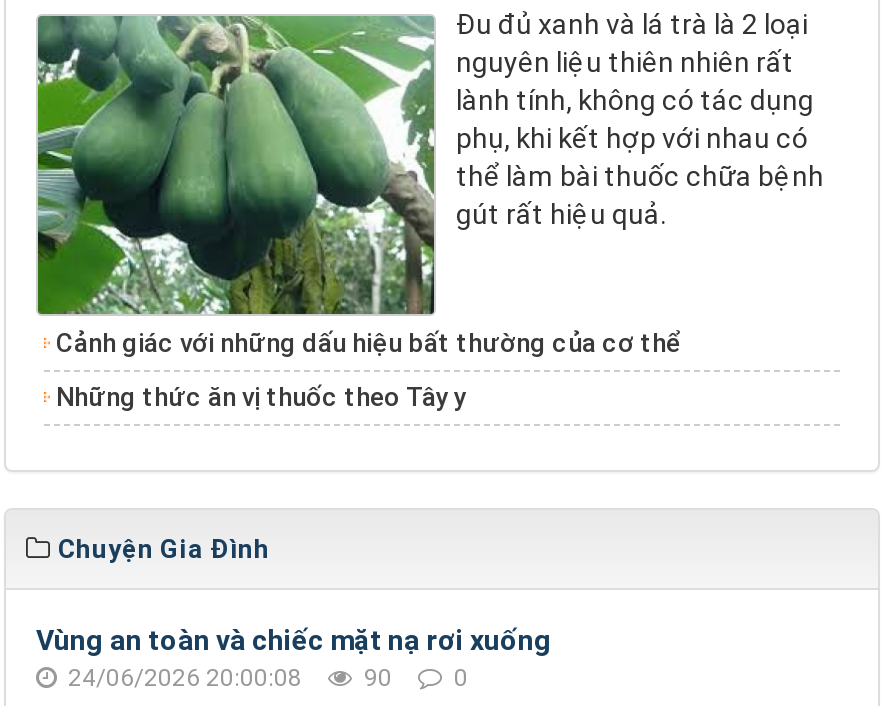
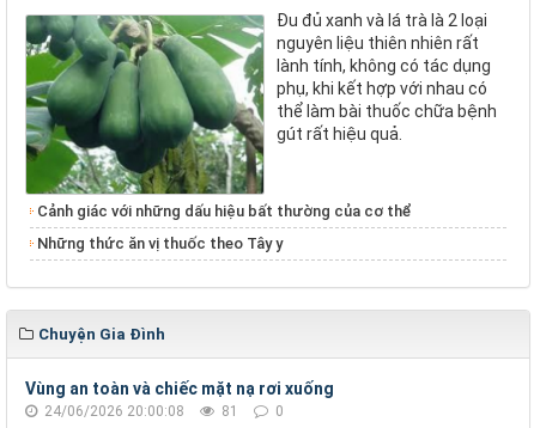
- 24/06/2026 20:00:08 90 0
+ 24/06/2026 20:00:08 81 0
